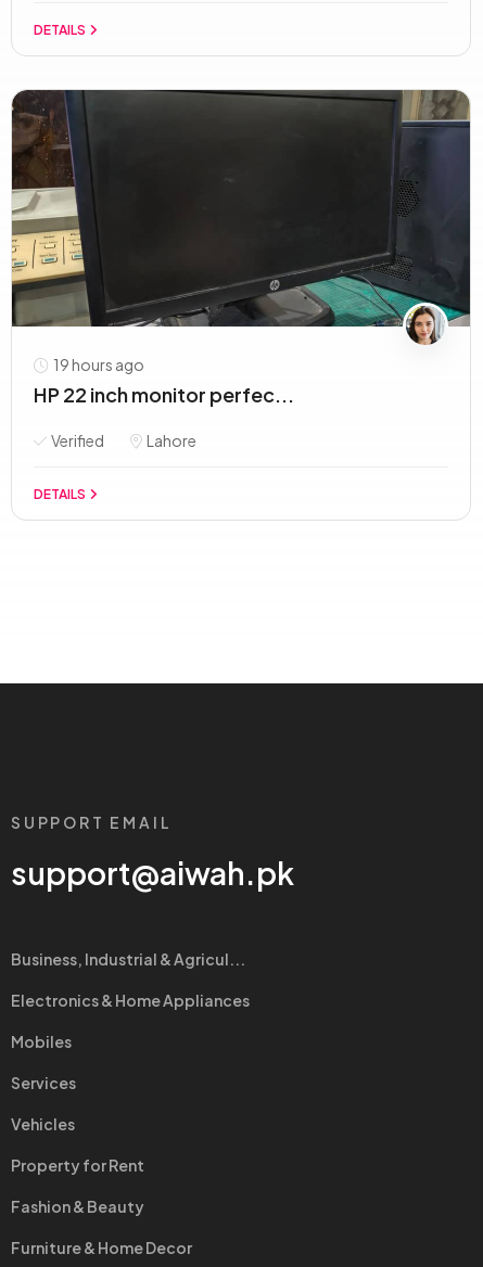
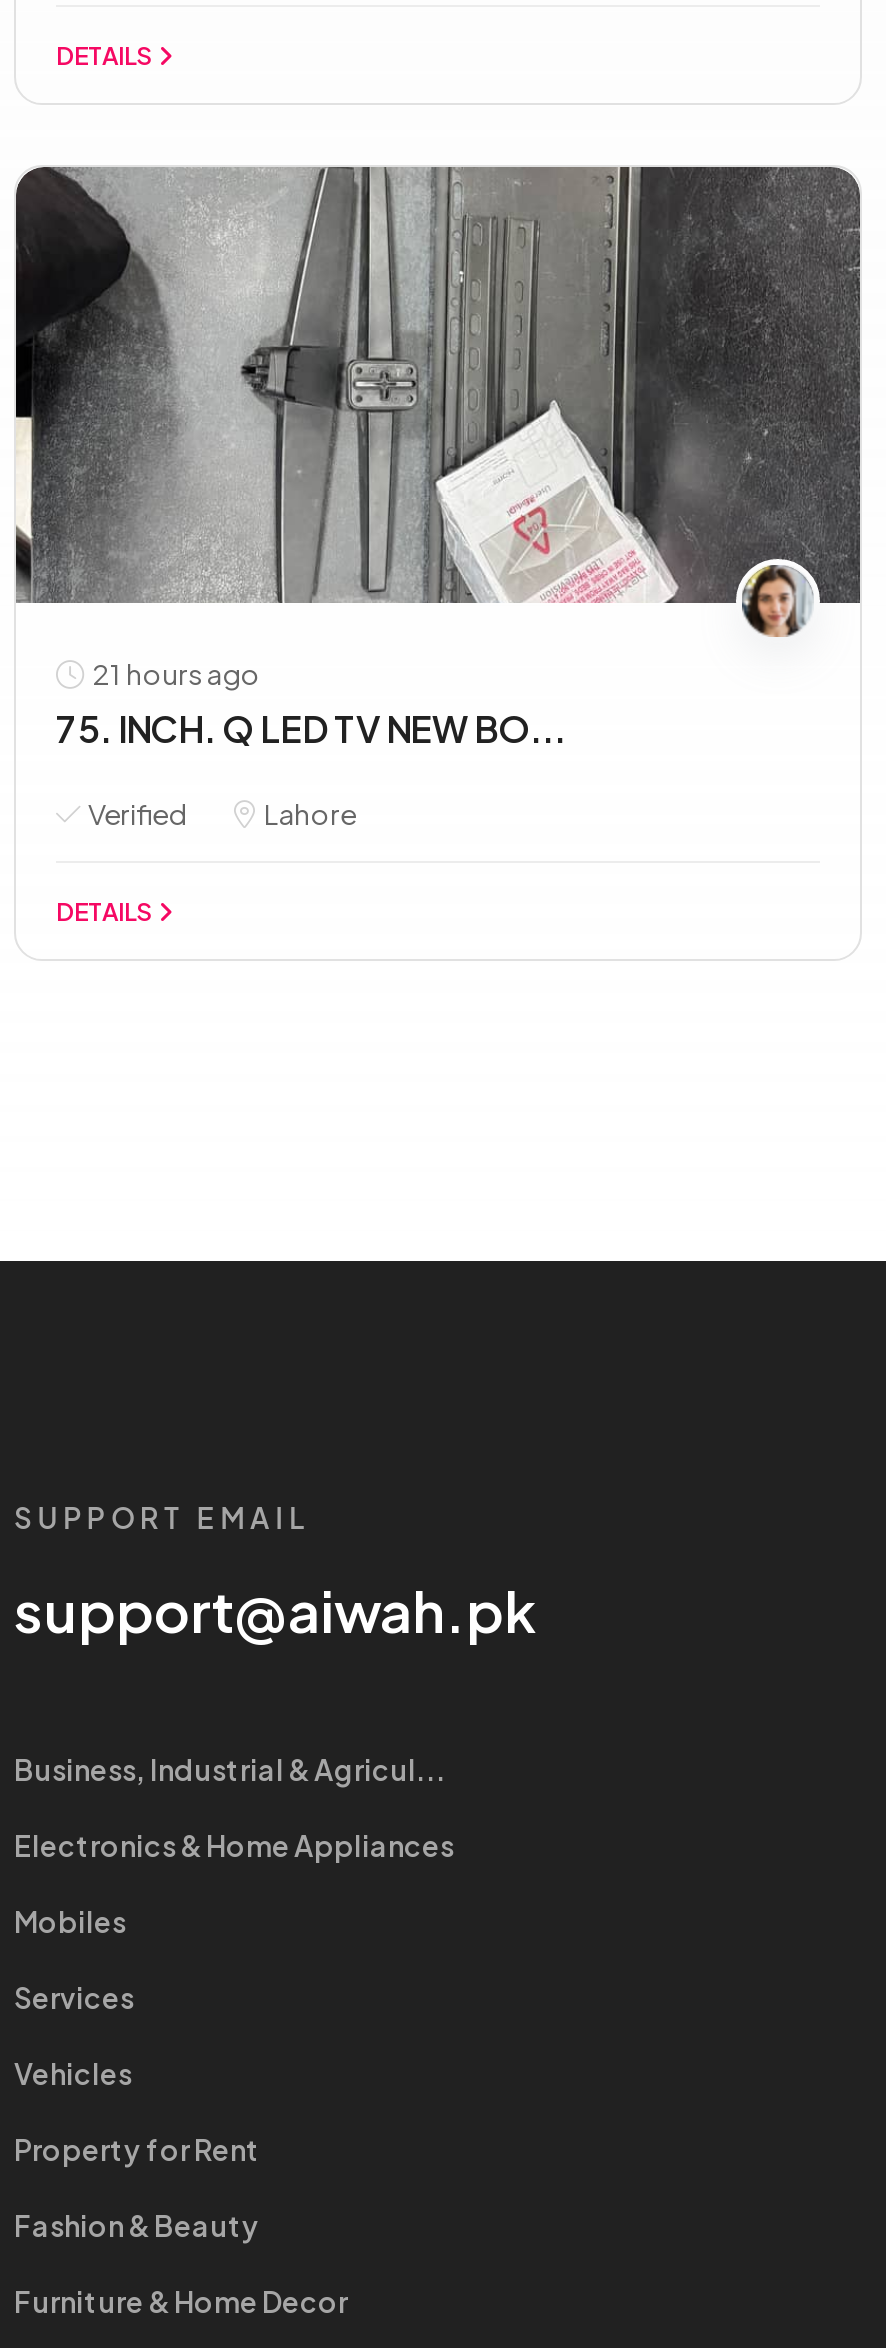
- [image]
- 19 hours ago
- HP 22 inch monitor perfec...
+ [image]
+ 21 hours ago
+ 75. INCH. Q LED TV NEW BO...
